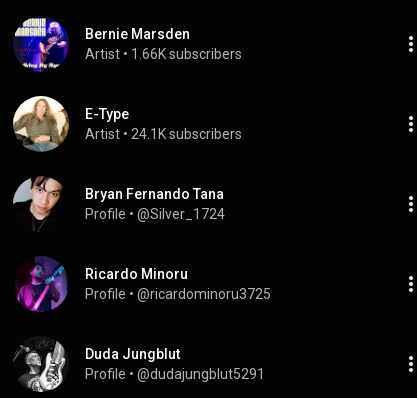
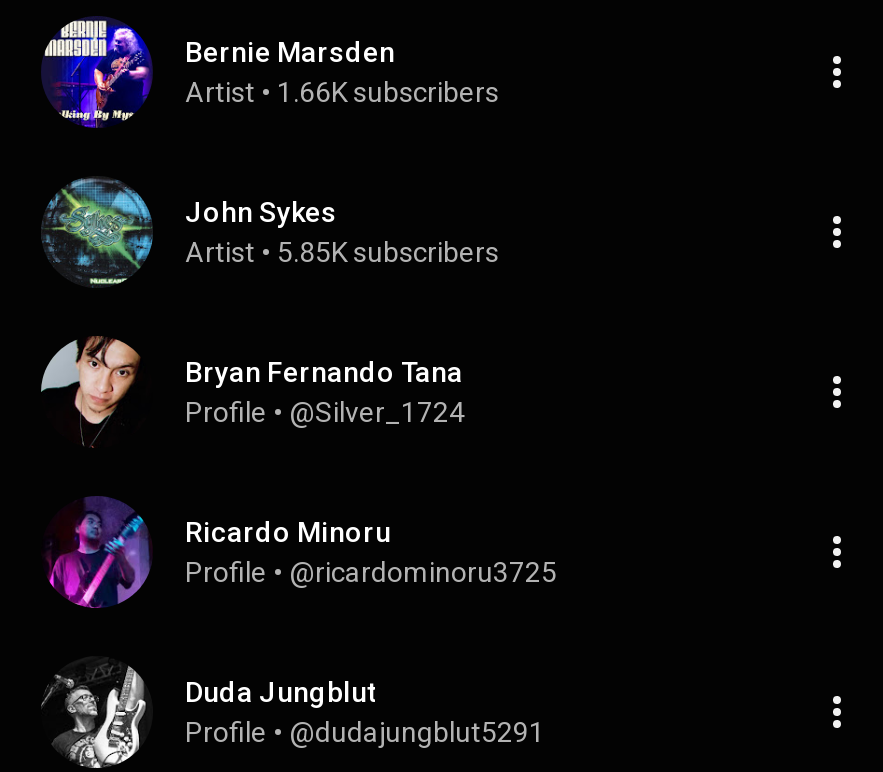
- [image]
- E-Type
- Artist • 24.1K subscribers
+ [image]
+ John Sykes
+ Artist • 5.85K subscribers
